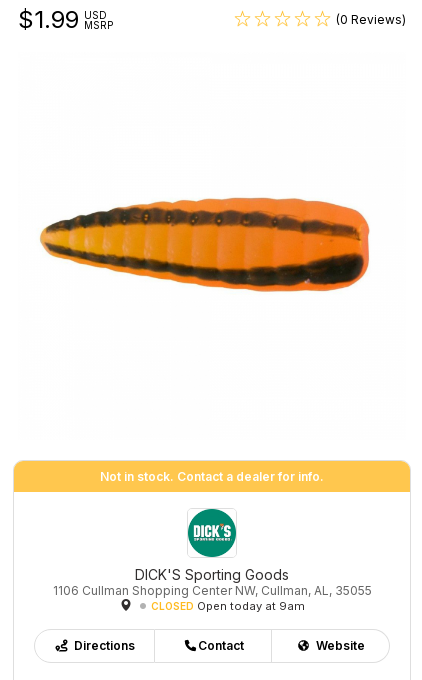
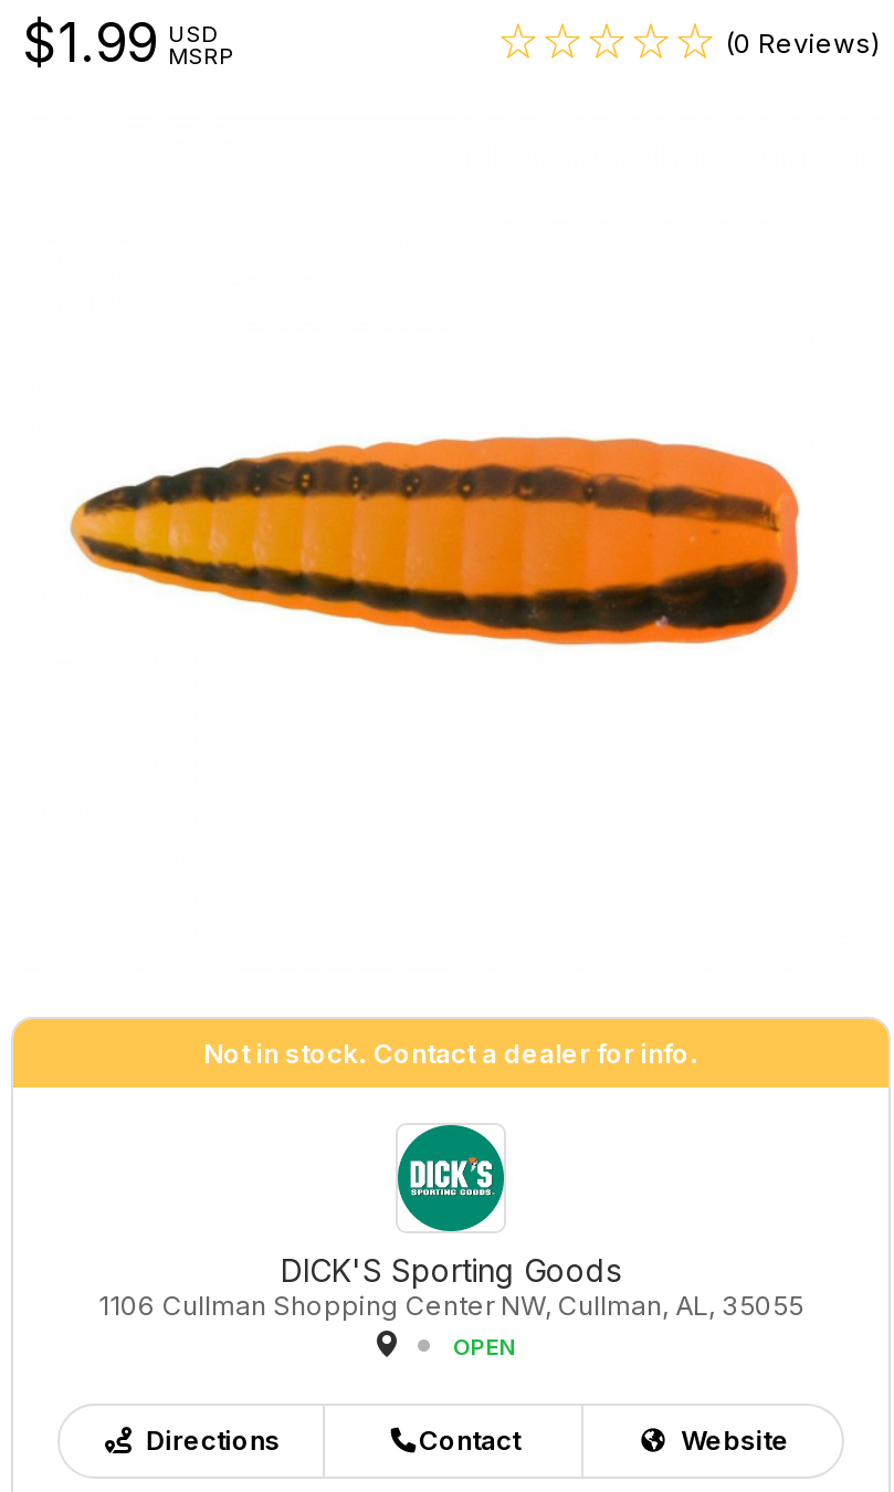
- CLOSED Open today at 9am
+ OPEN
